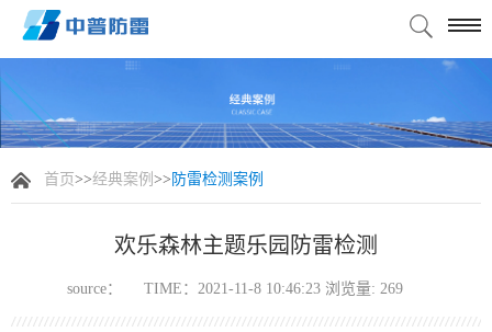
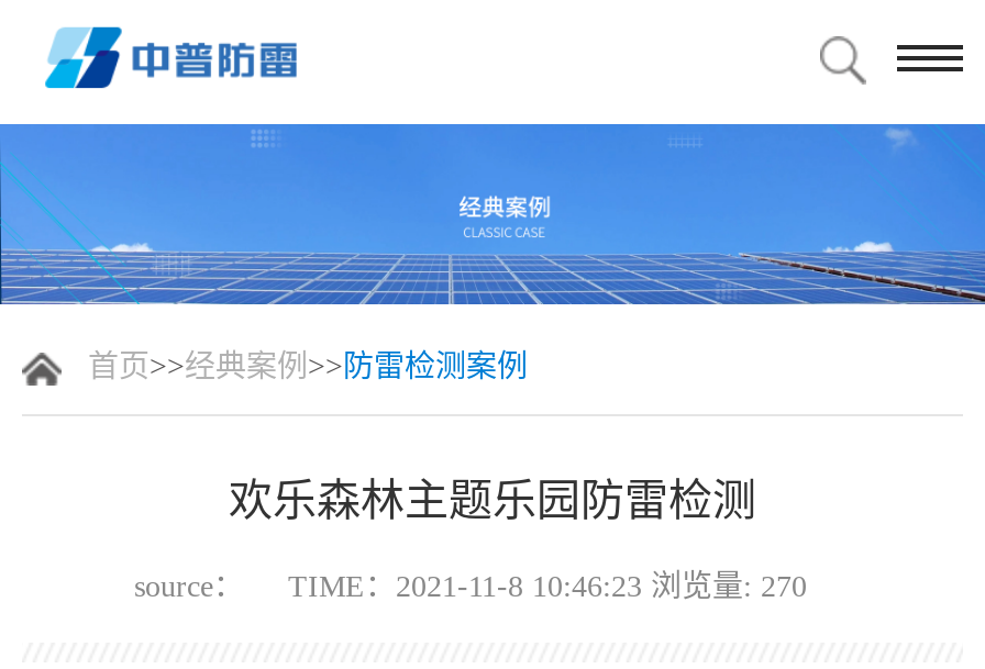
- source： TIME：2021-11-8 10:46:23 浏览量: 269
+ source： TIME：2021-11-8 10:46:23 浏览量: 270
